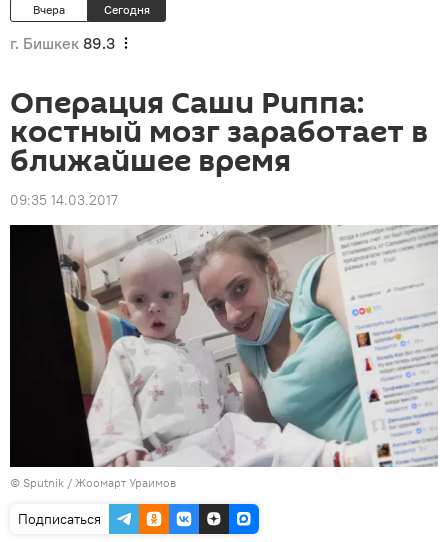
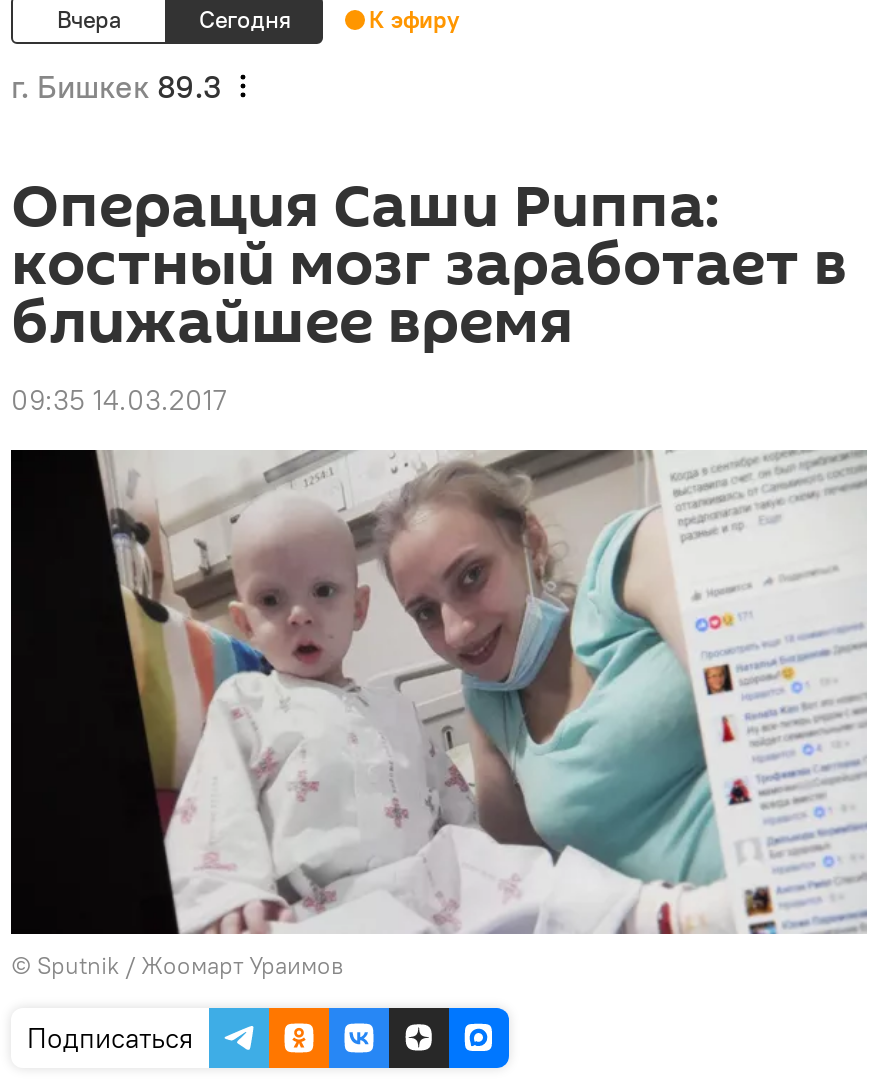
+ К эфиру
